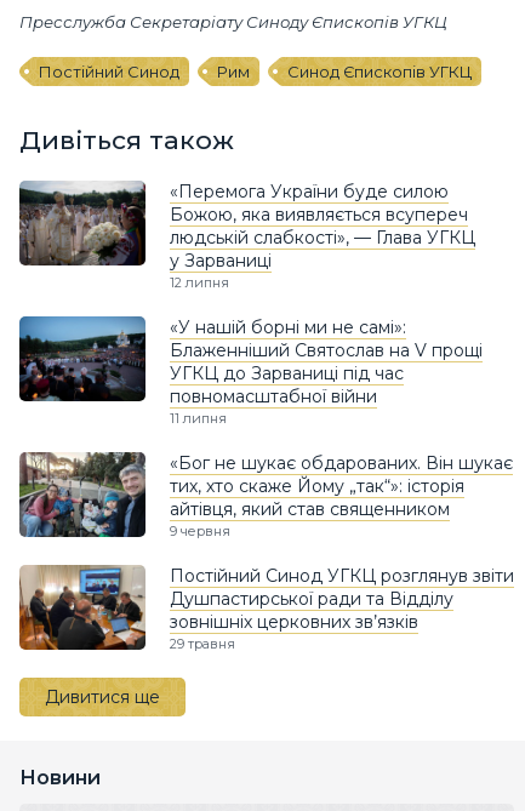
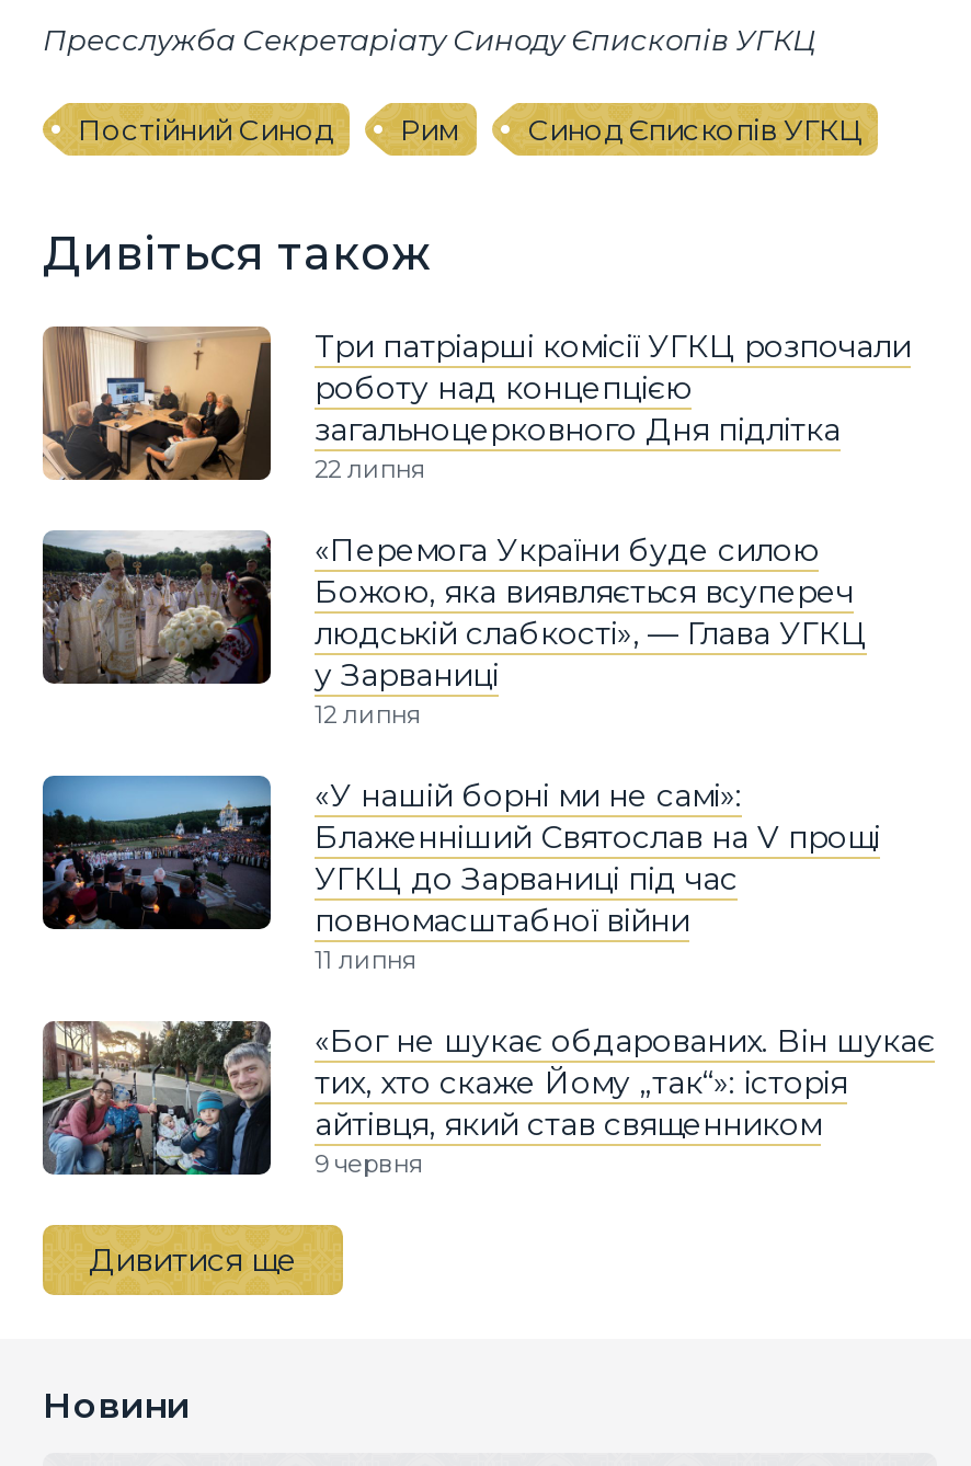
+ [image]
+ Три патріарші комісії УГКЦ розпочали
+ роботу над концепцією
+ загальноцерковного Дня підлітка
+ 22 липня

moved down: [image] | «Перемога України буде силою | Божою, яка виявляється всупереч | ... | айтівця, який став священником | 9 червня

- [image]
- Постійний Синод УГКЦ розглянув звіти
- Душпастирської ради та Відділу
- зовнішніх церковних зв’язків
- 29 травня
